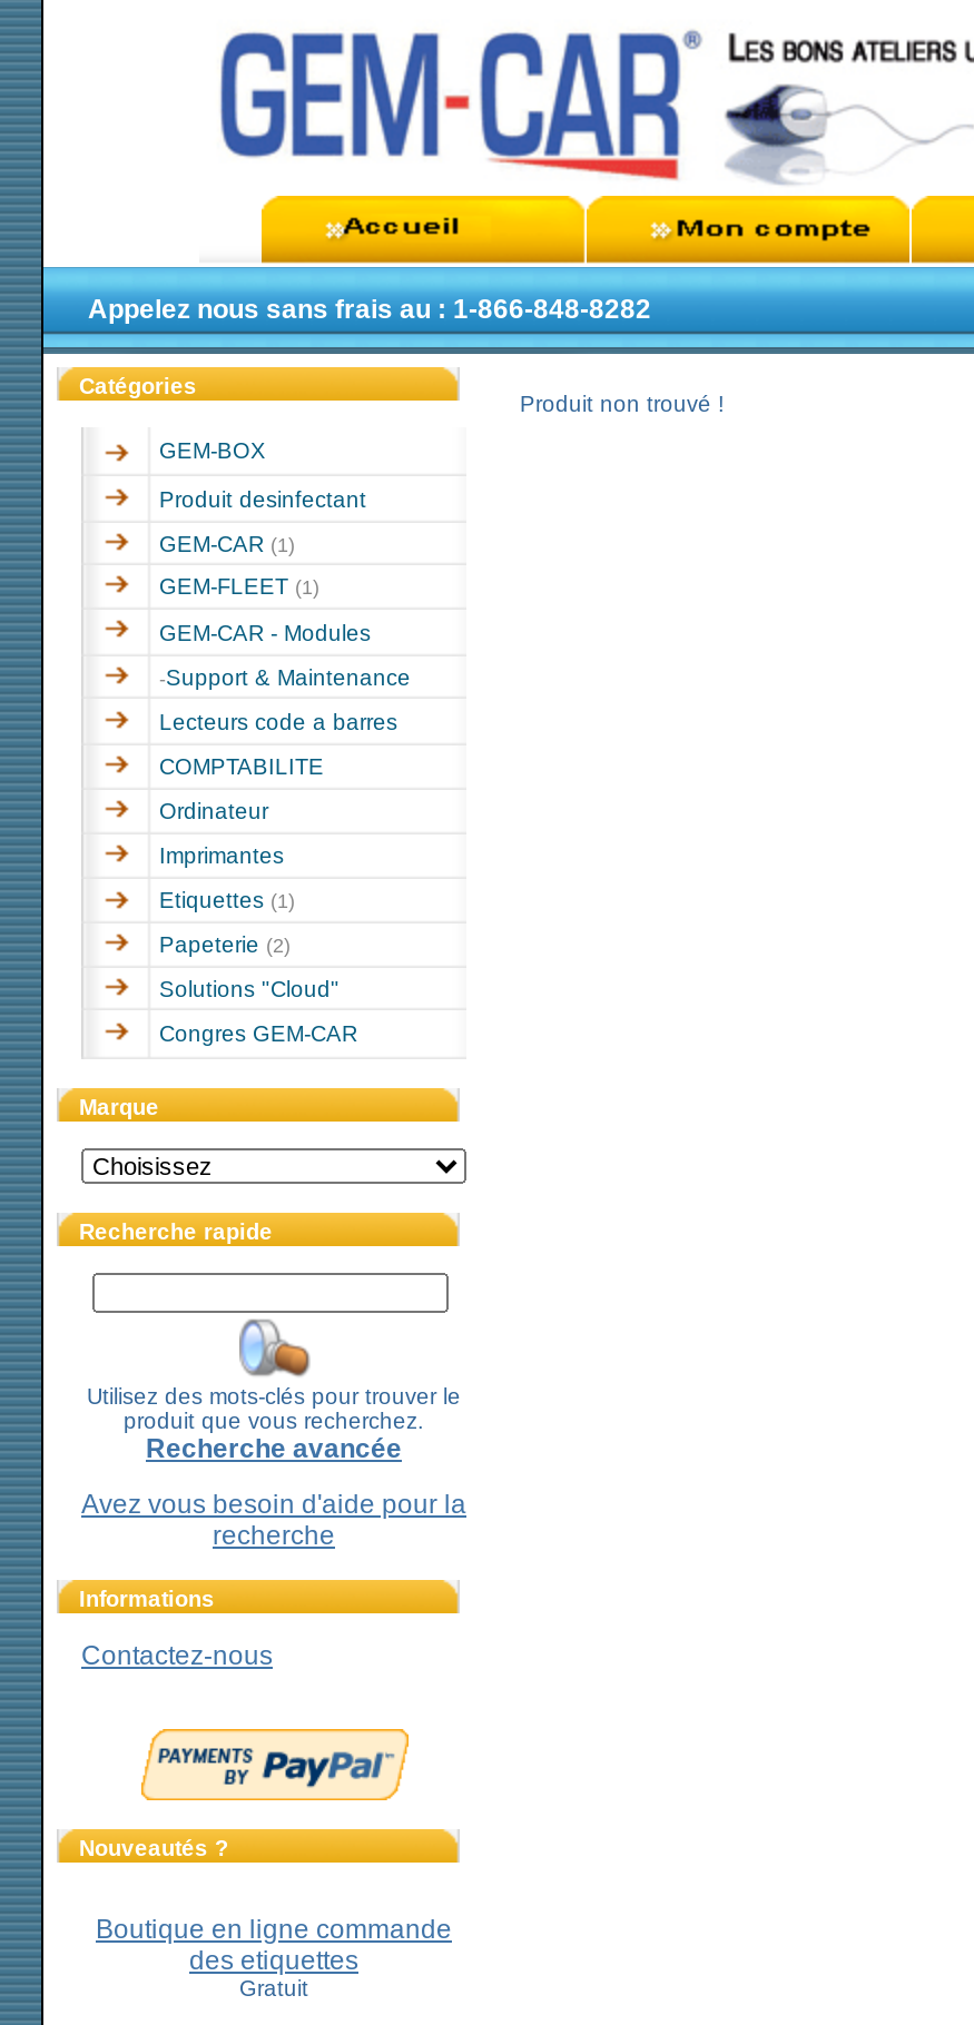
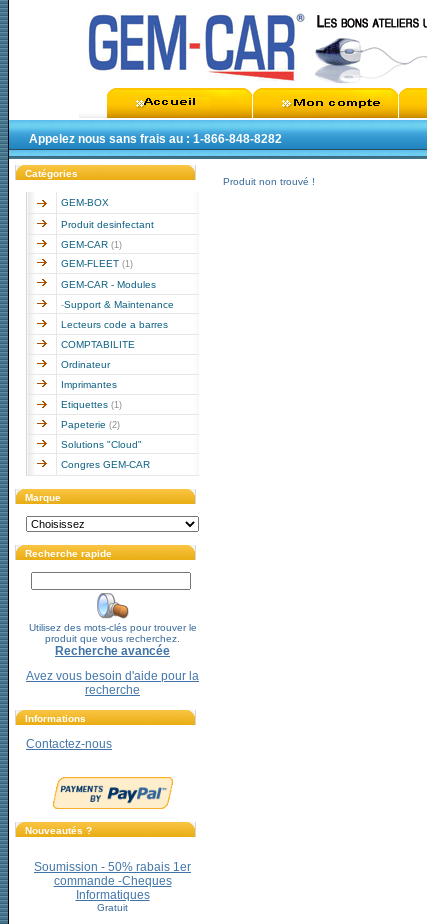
- Boutique en ligne commande
- des etiquettes
+ Soumission - 50% rabais 1er
+ commande -Cheques
+ Informatiques
